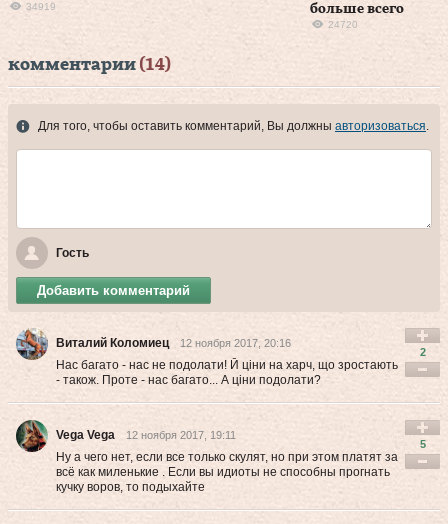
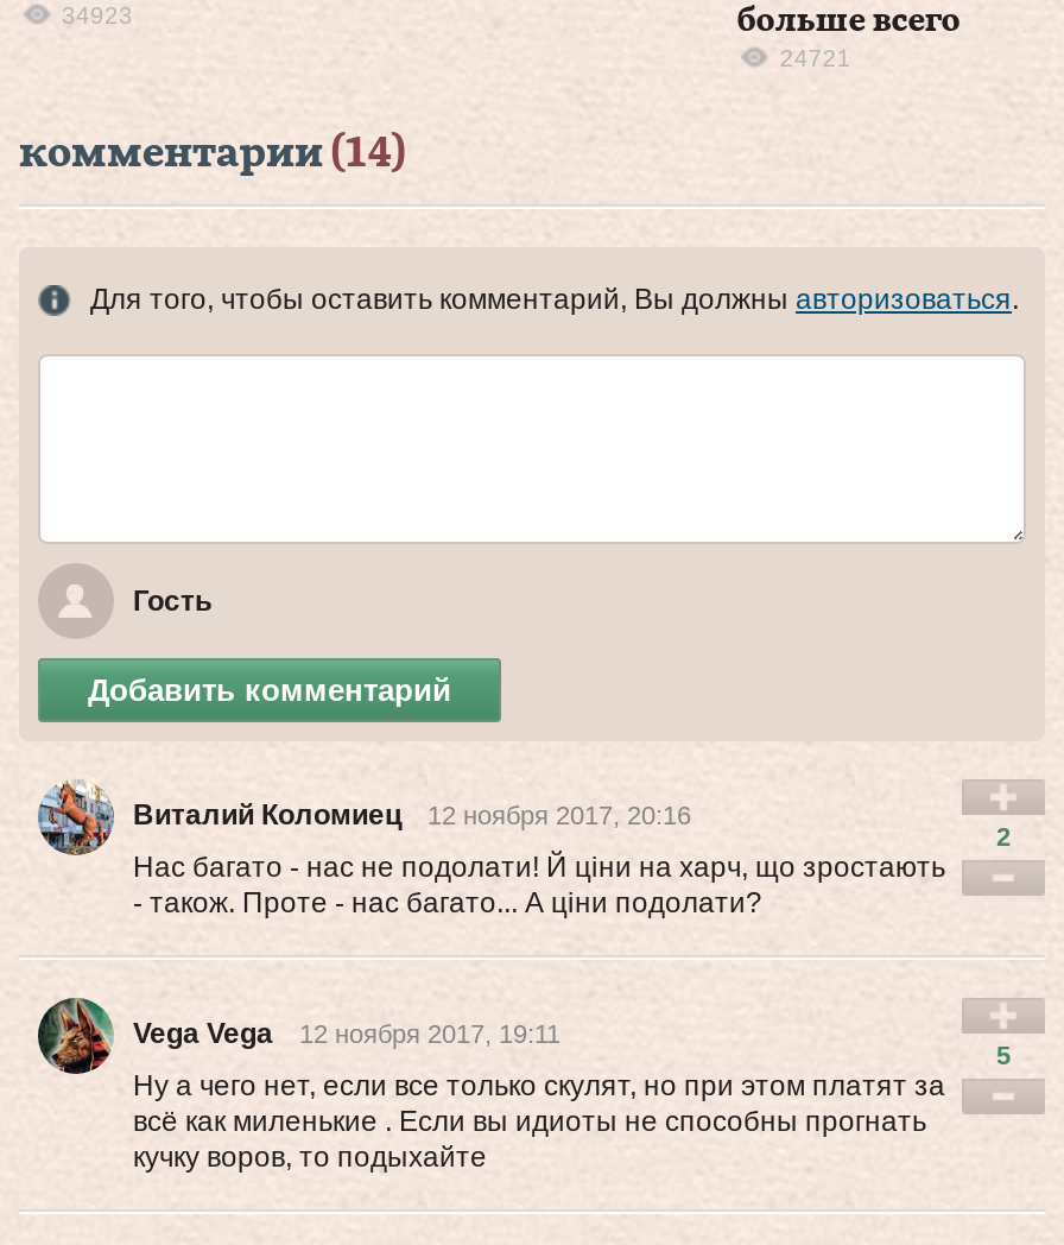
- 34919
+ 34923

- 24720
+ 24721
